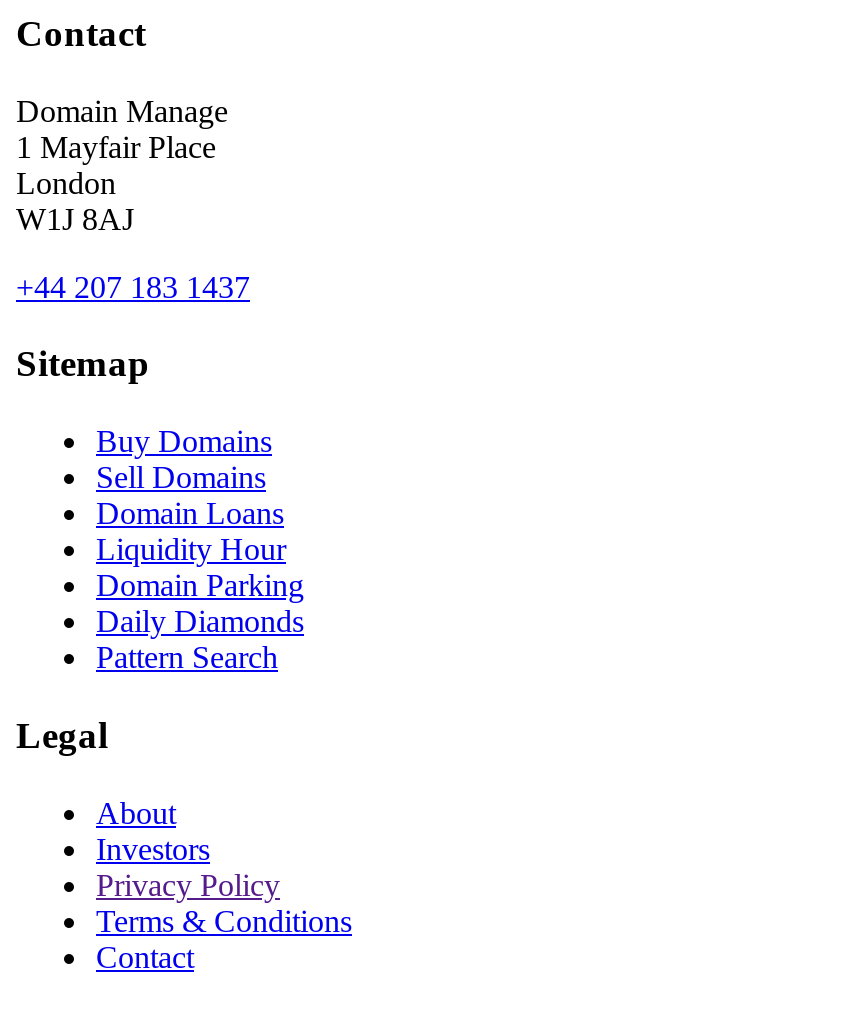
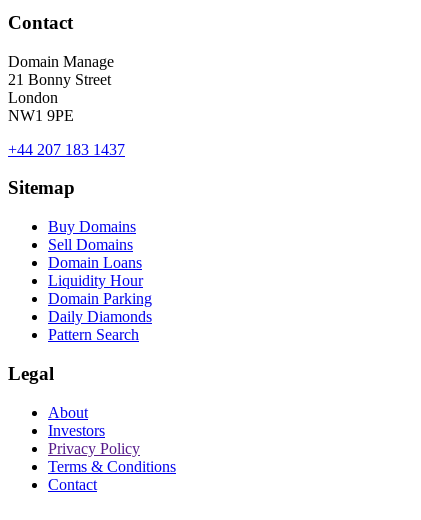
- 1 Mayfair Place
+ 21 Bonny Street

- W1J 8AJ
+ NW1 9PE
